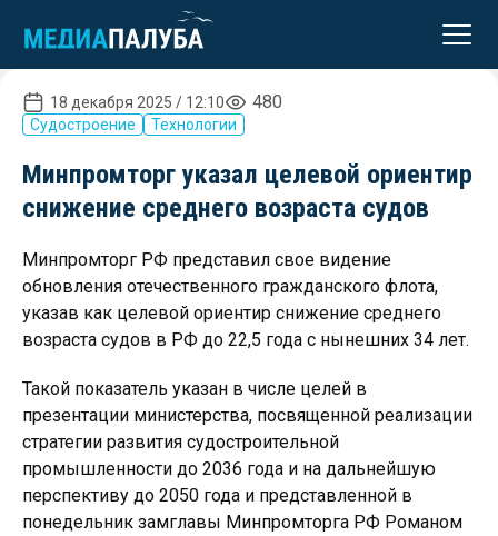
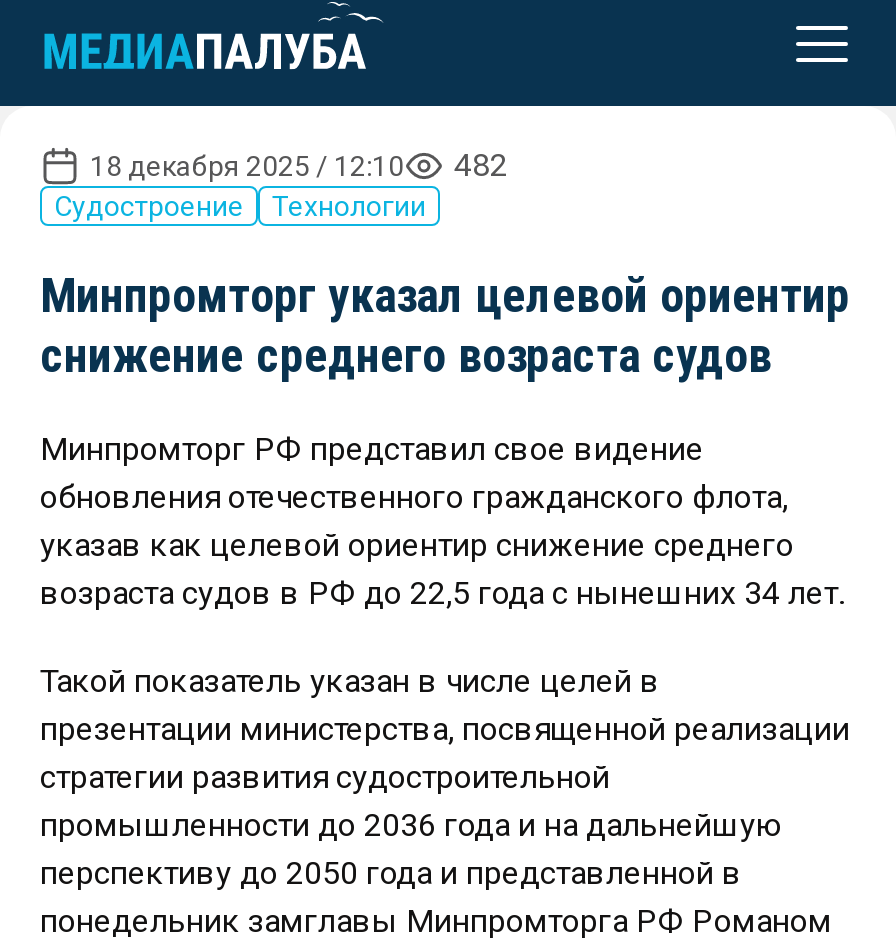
- 480
+ 482
